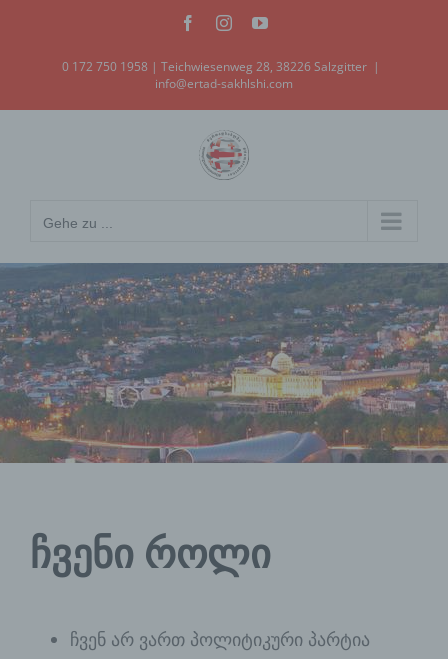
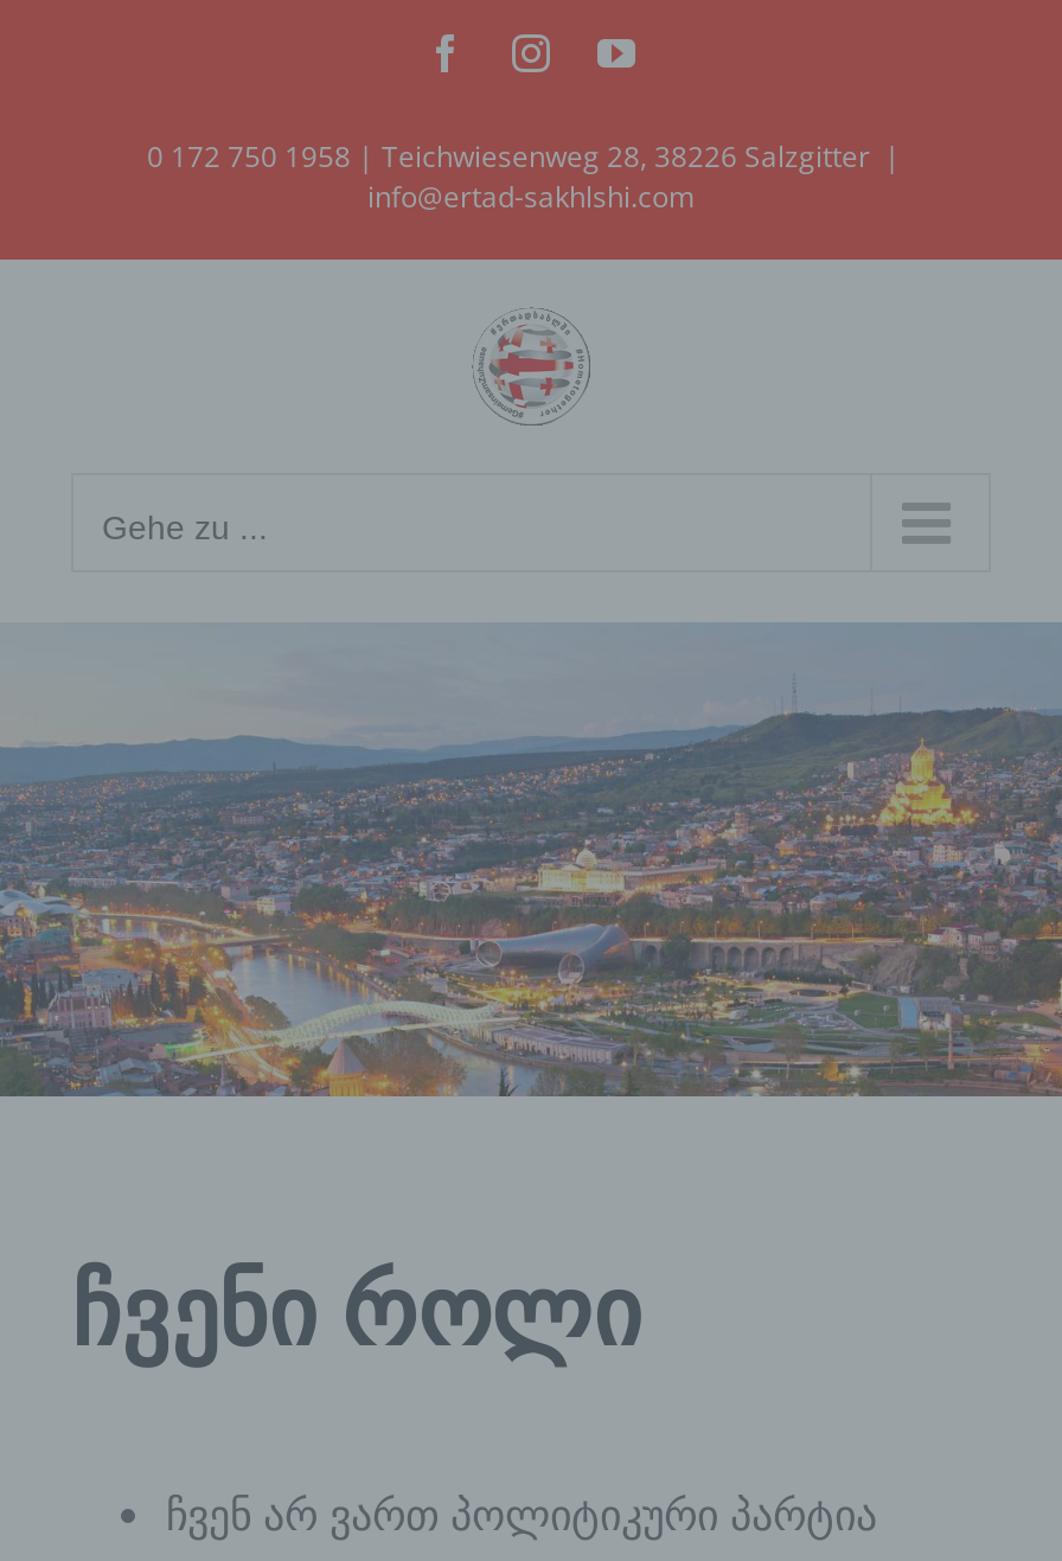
- [image]
+ [image]
